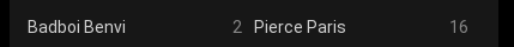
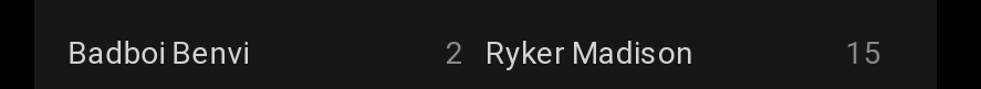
- Pierce Paris
- 16
+ Ryker Madison
+ 15
